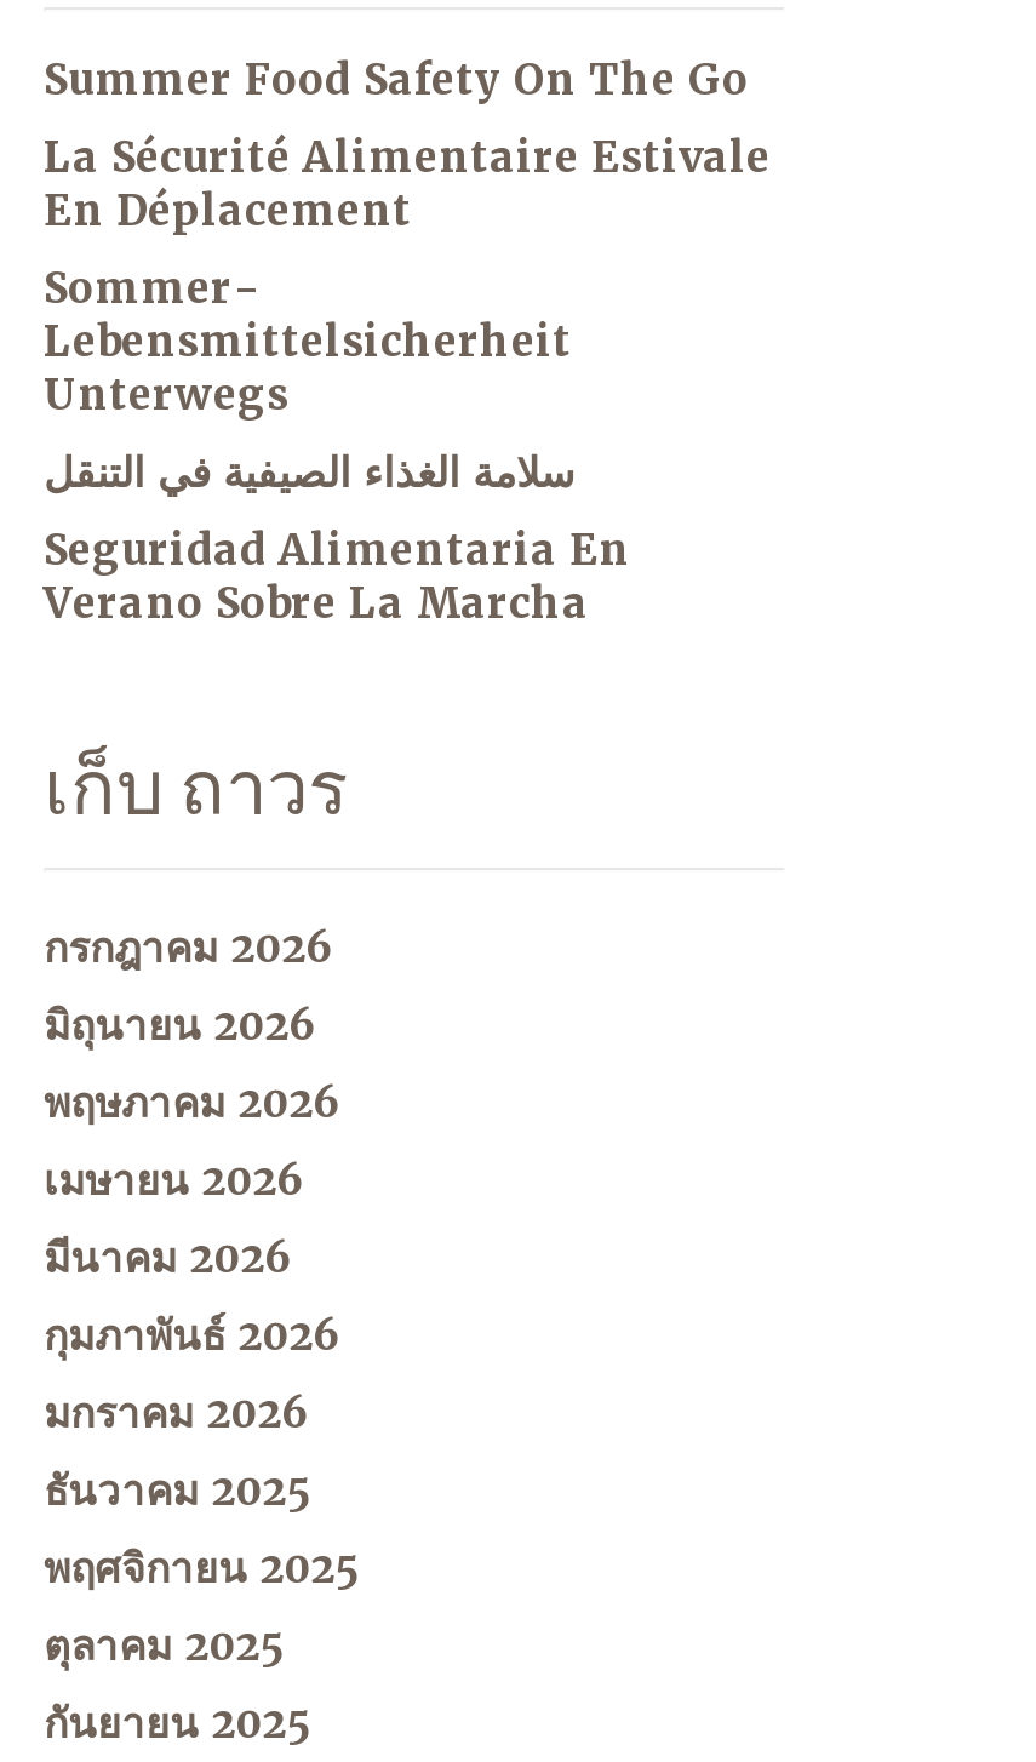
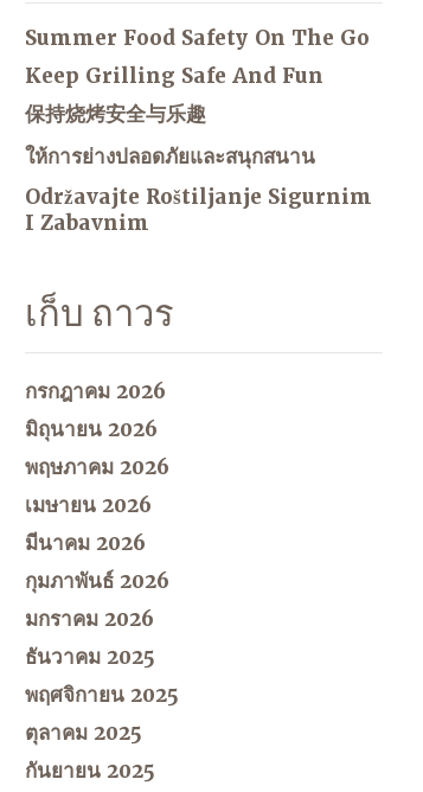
- La Sécurité Alimentaire Estivale
- En Déplacement
+ Keep Grilling Safe And Fun

- Sommer-
- Lebensmittelsicherheit
- Unterwegs
+ 保持烧烤安全与乐趣

- سلامة الغذاء الصيفية في التنقل
+ ให้การย่างปลอดภัยและสนุกสนาน

- Seguridad Alimentaria En
- Verano Sobre La Marcha
+ Održavajte Roštiljanje Sigurnim
+ I Zabavnim
